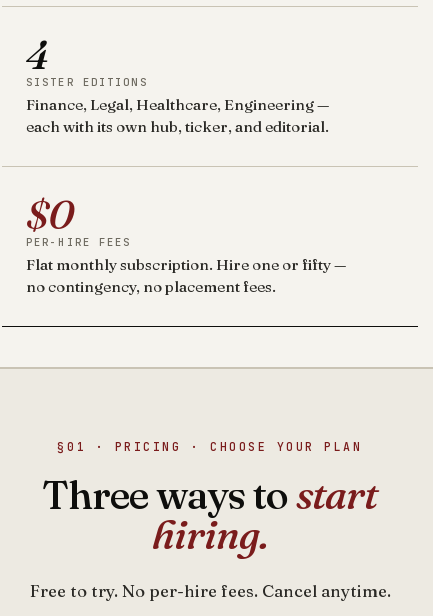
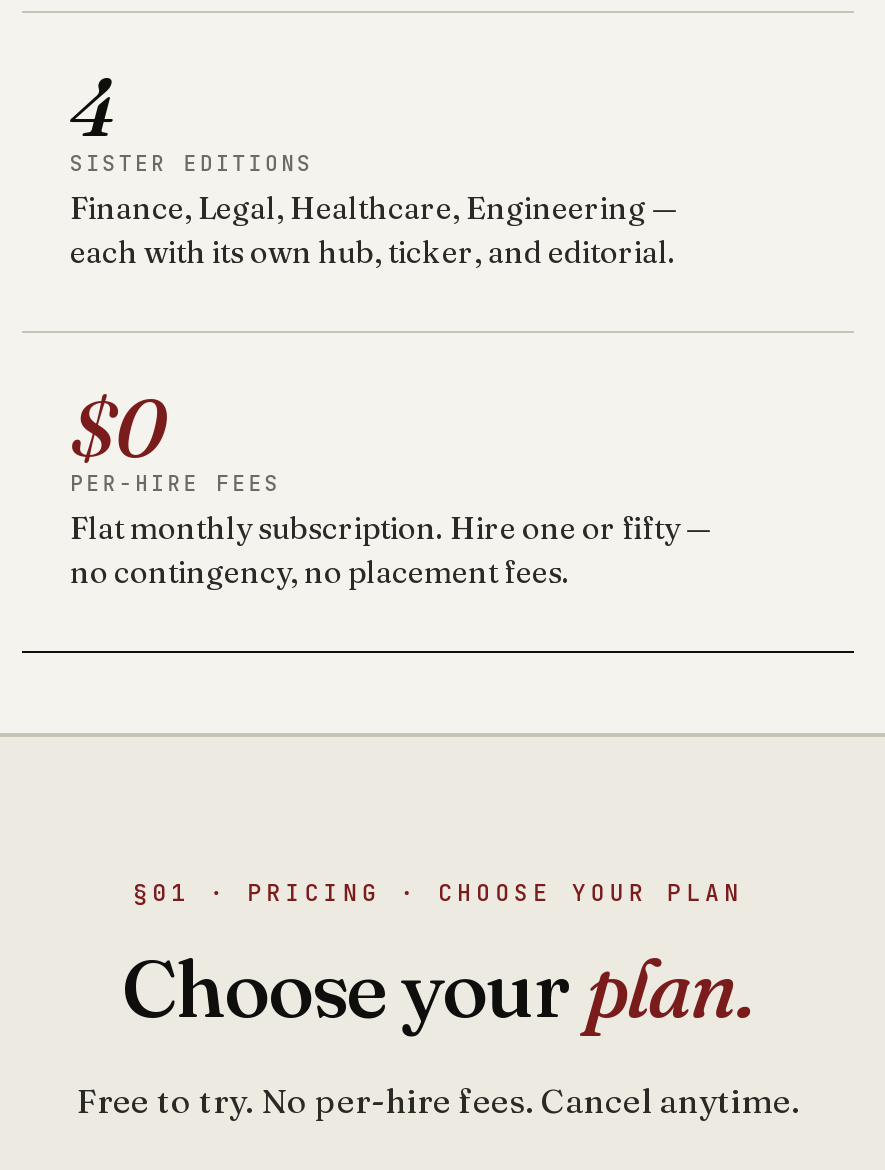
- Three ways to start
- hiring.
+ Choose your plan.
